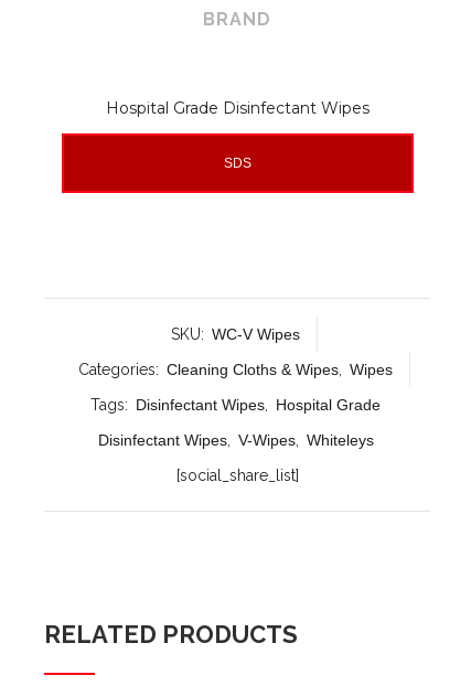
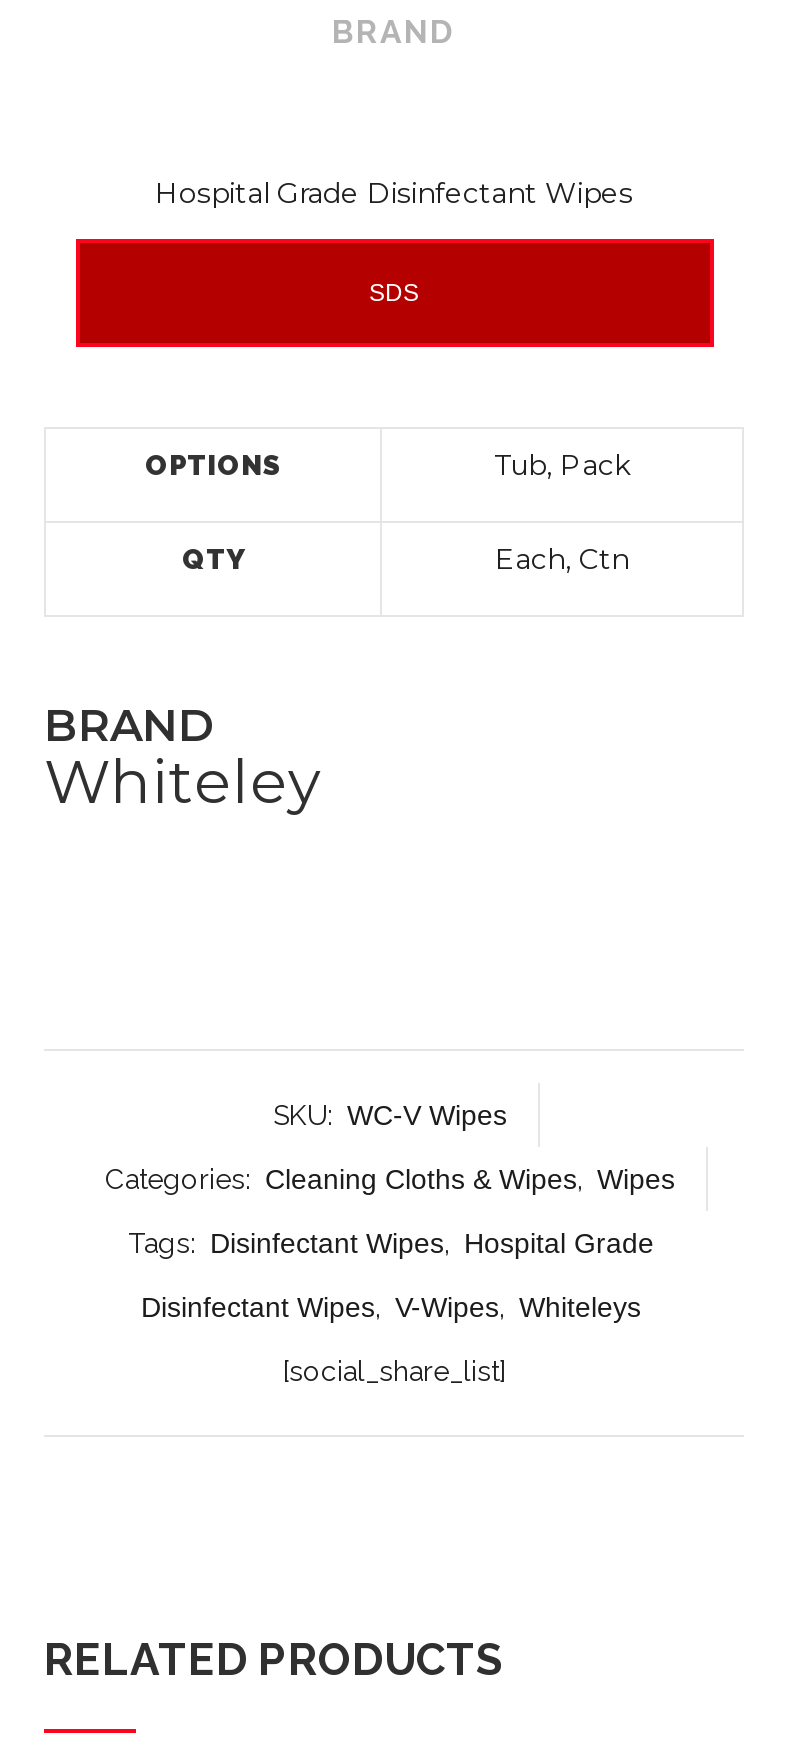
+ OPTIONS
+ Tub, Pack
+ QTY
+ Each, Ctn
+ BRAND
+ Whiteley
